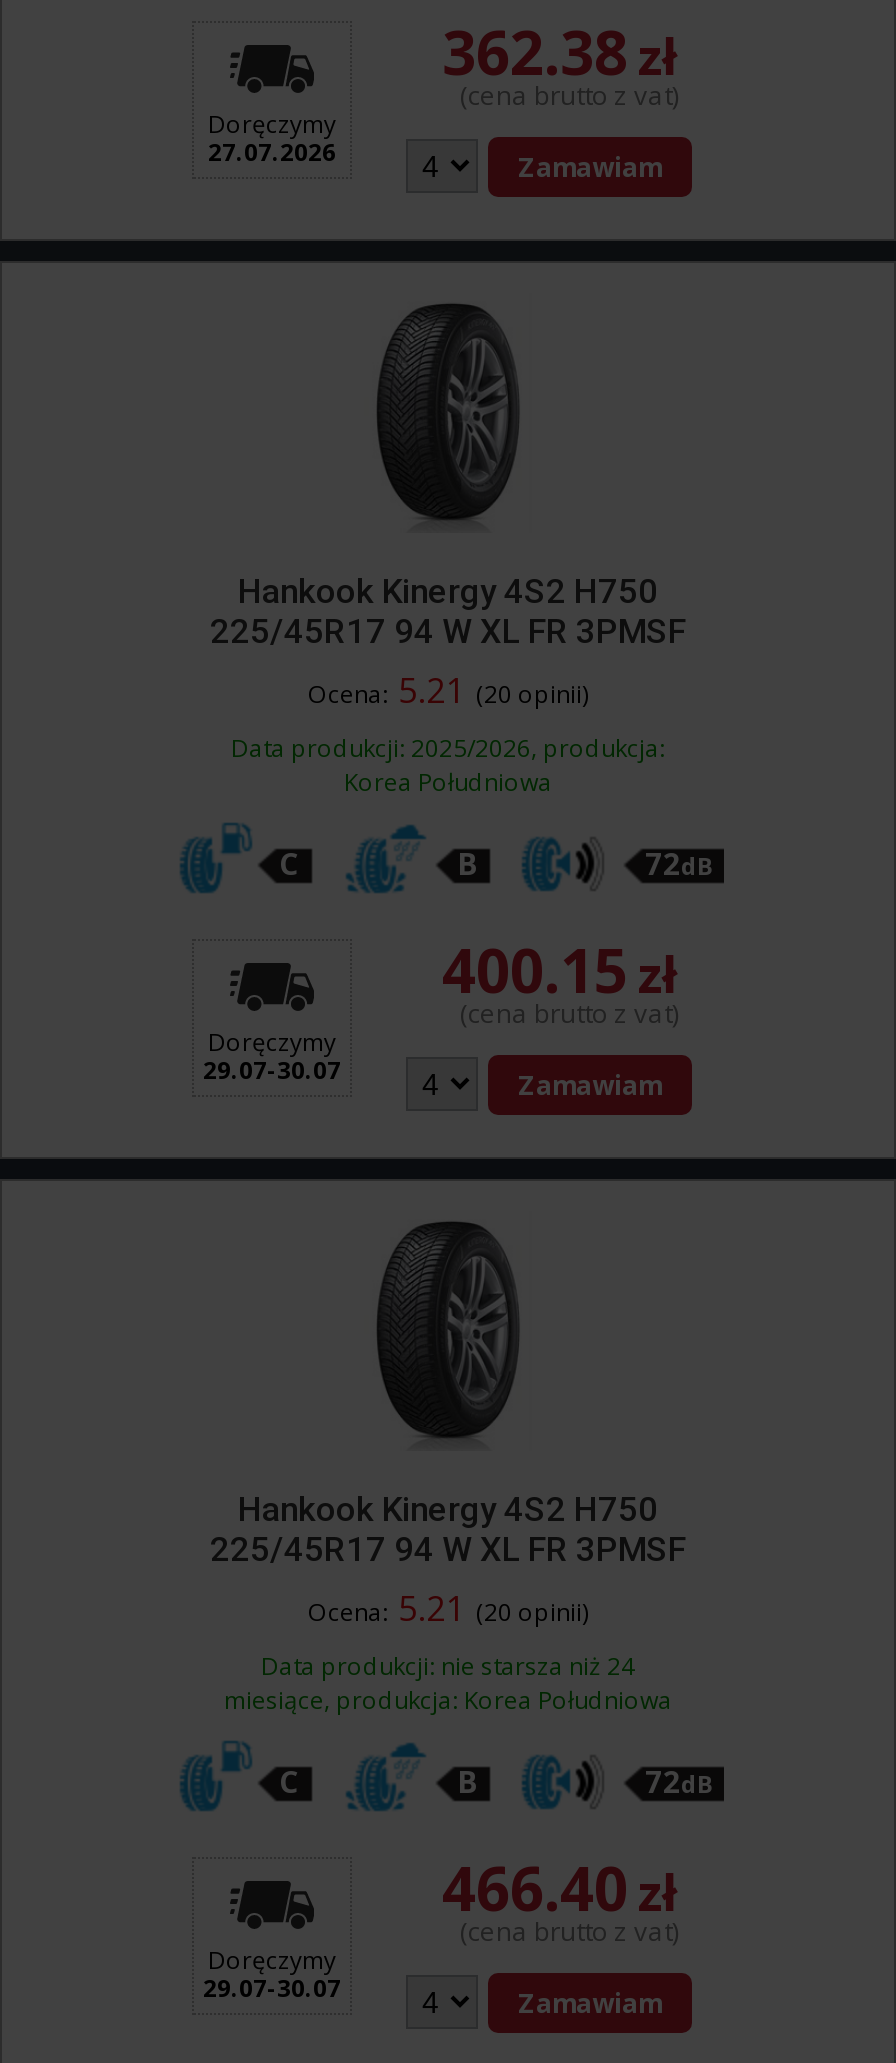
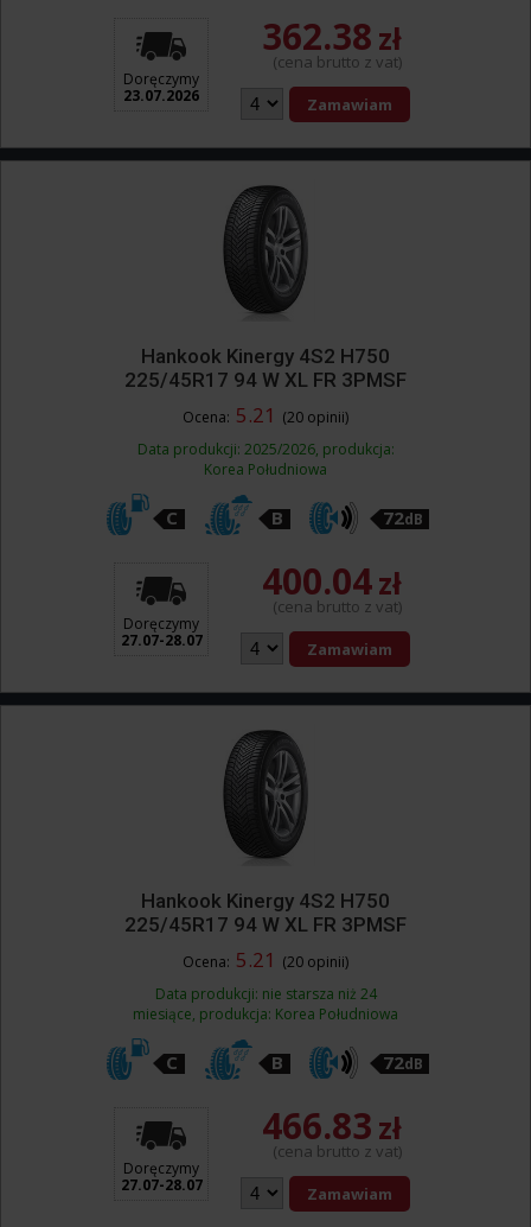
- 27.07.2026
+ 23.07.2026

- 400.15 zł
+ 400.04 zł

- 29.07-30.07
+ 27.07-28.07

- 466.40 zł
+ 466.83 zł

- 29.07-30.07
+ 27.07-28.07
